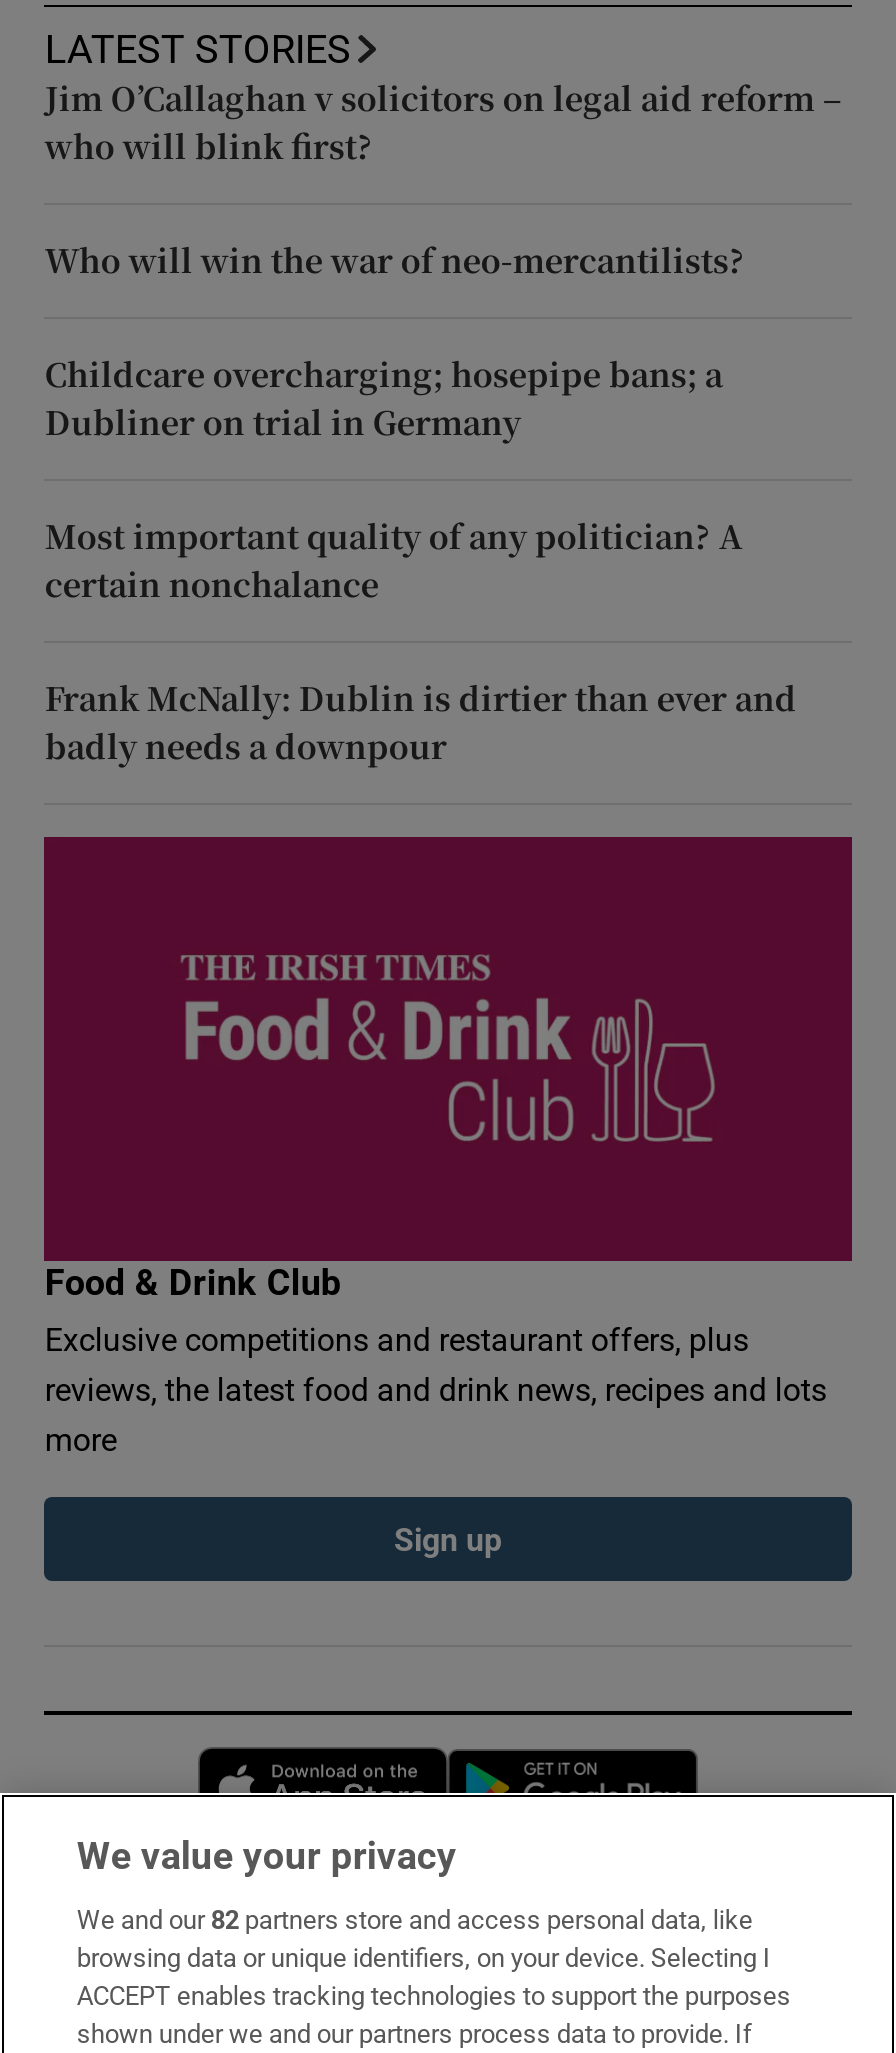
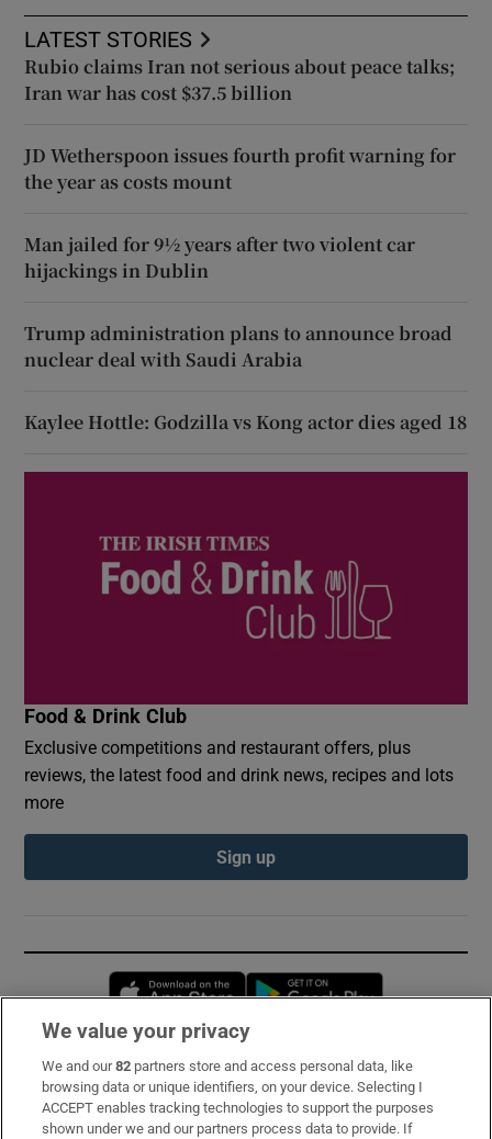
- Jim O’Callaghan v solicitors on legal aid reform –
- who will blink first?
+ Rubio claims Iran not serious about peace talks;
+ Iran war has cost $37.5 billion

- Who will win the war of neo-mercantilists?
+ JD Wetherspoon issues fourth profit warning for
+ the year as costs mount

- Childcare overcharging; hosepipe bans; a
- Dubliner on trial in Germany
+ Man jailed for 9½ years after two violent car
+ hijackings in Dublin

- Most important quality of any politician? A
- certain nonchalance
+ Trump administration plans to announce broad
+ nuclear deal with Saudi Arabia

- Frank McNally: Dublin is dirtier than ever and
- badly needs a downpour
+ Kaylee Hottle: Godzilla vs Kong actor dies aged 18
